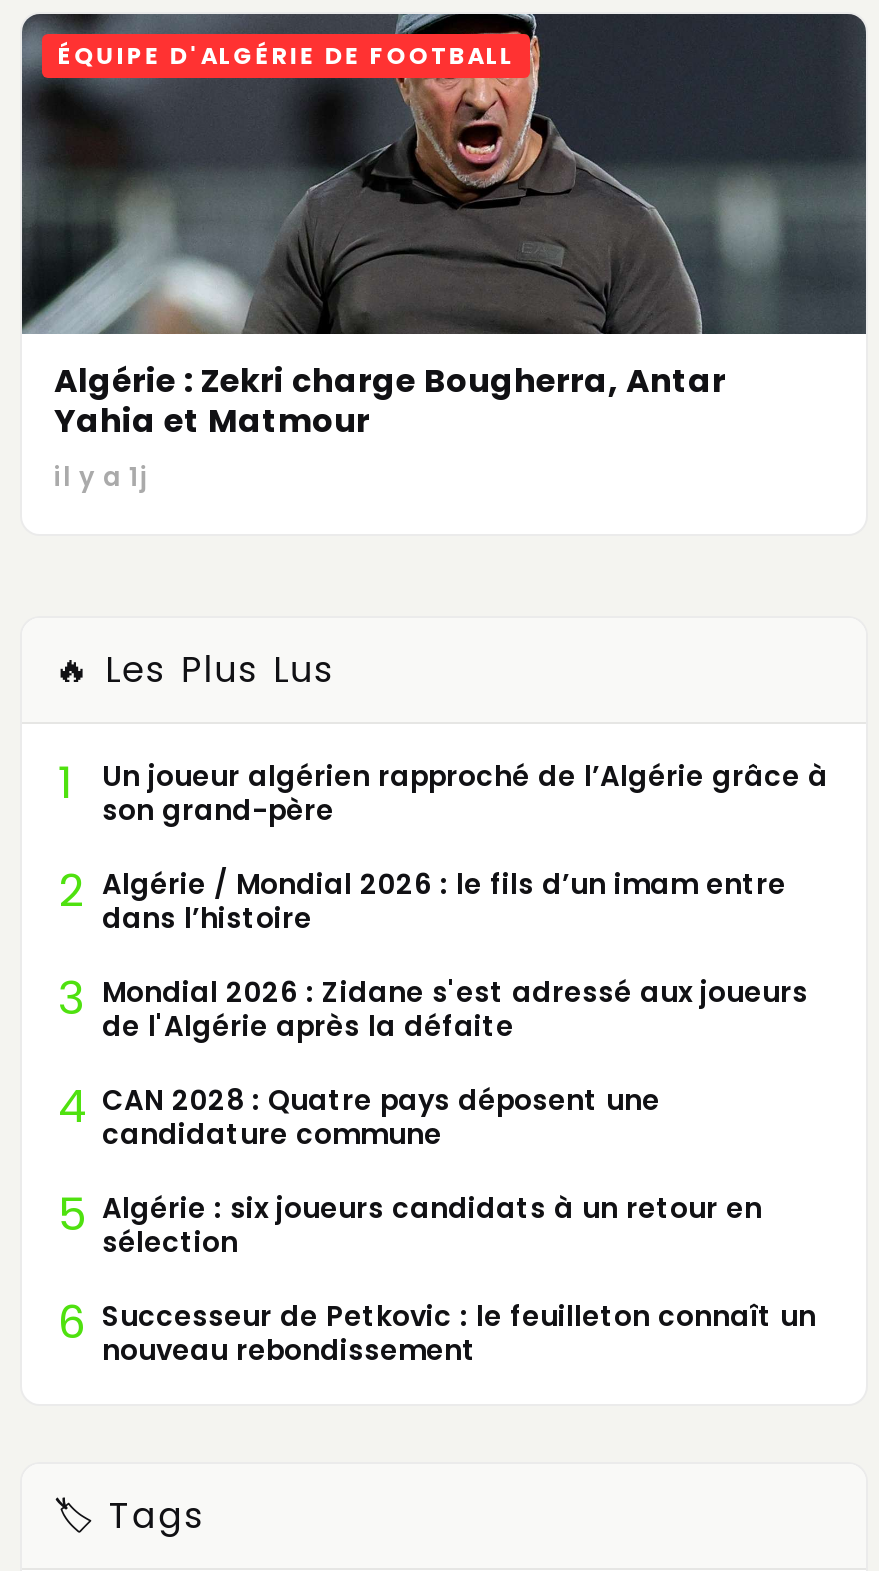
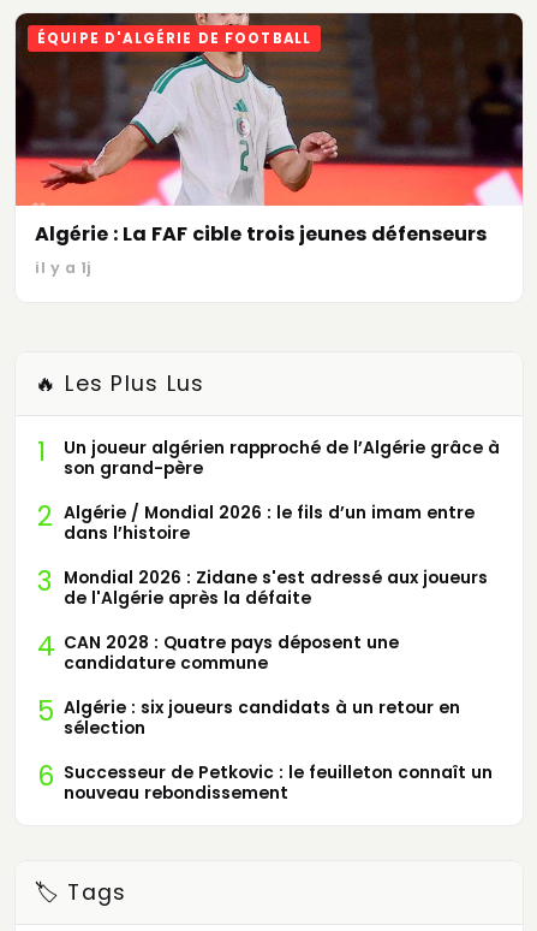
- [image]
- Algérie : Zekri charge Bougherra, Antar
- Yahia et Matmour
+ [image]
+ Algérie : La FAF cible trois jeunes défenseurs
